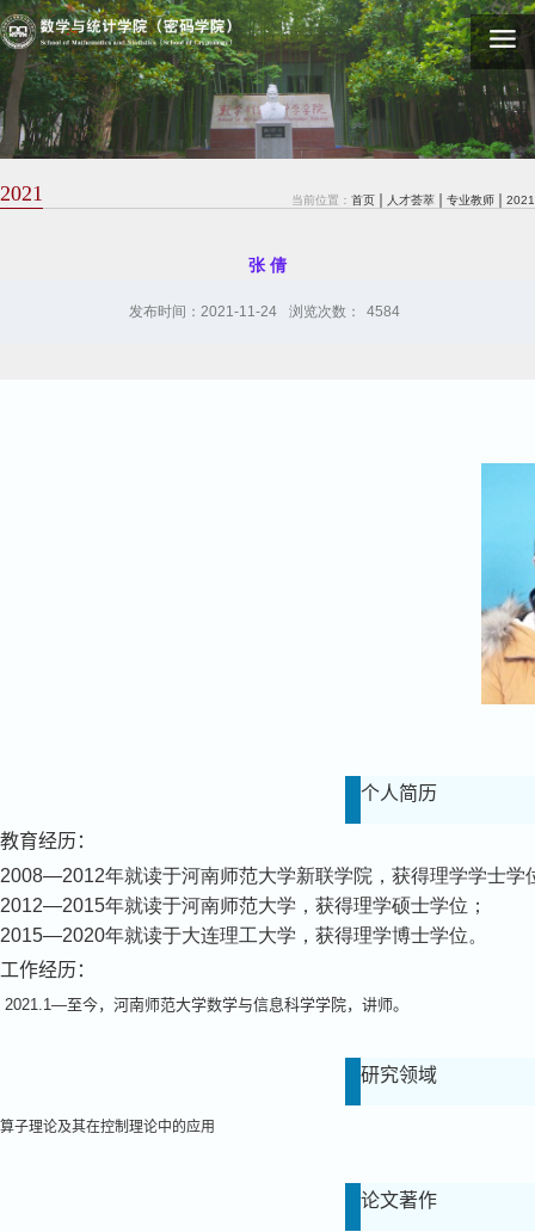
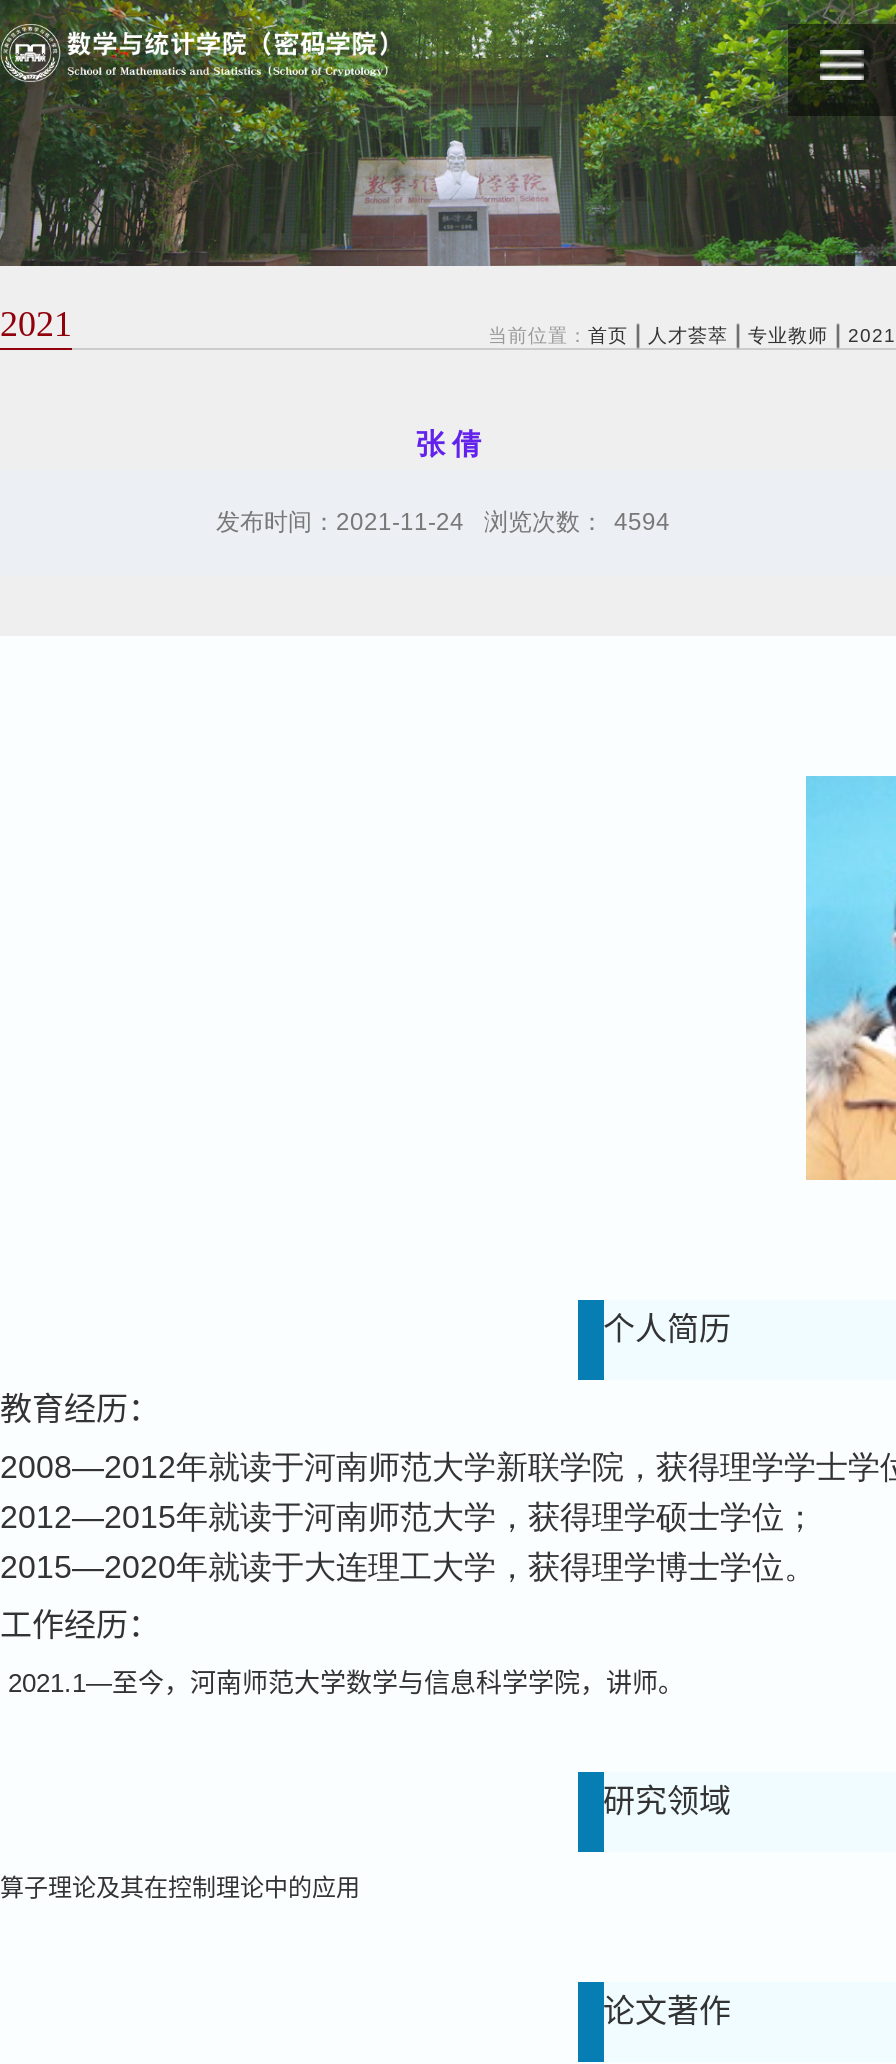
- 发布时间：2021-11-24 浏览次数： 4584
+ 发布时间：2021-11-24 浏览次数： 4594
